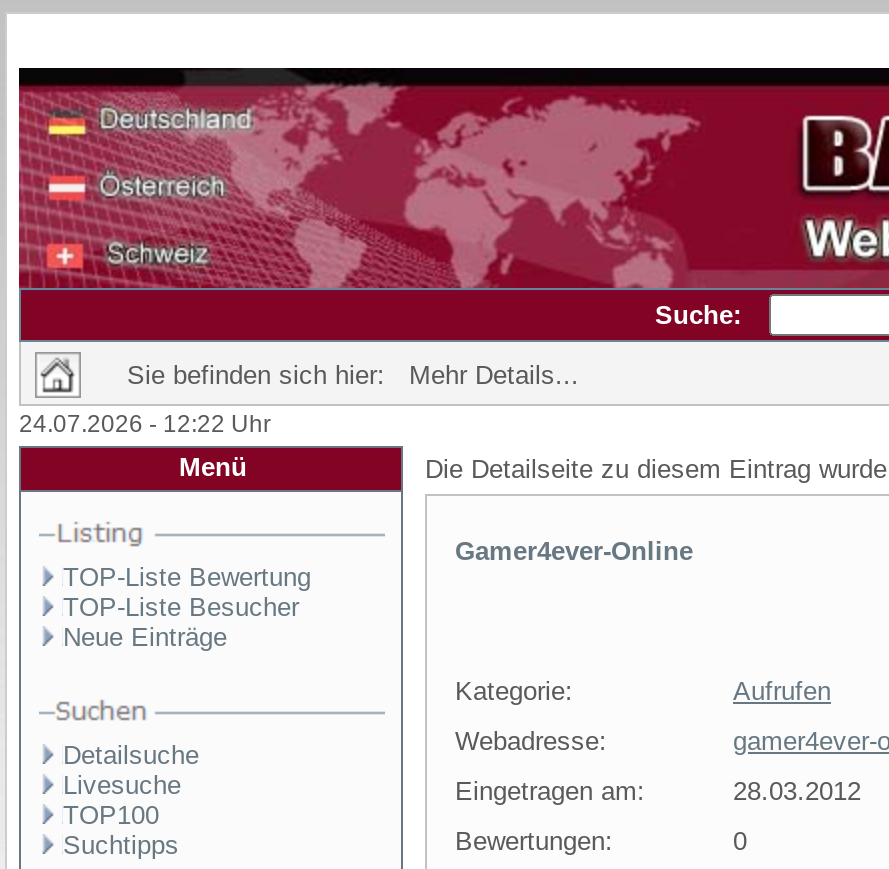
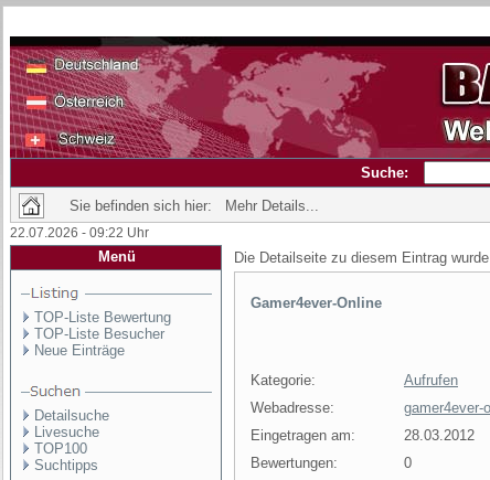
- 24.07.2026 - 12:22 Uhr
+ 22.07.2026 - 09:22 Uhr
